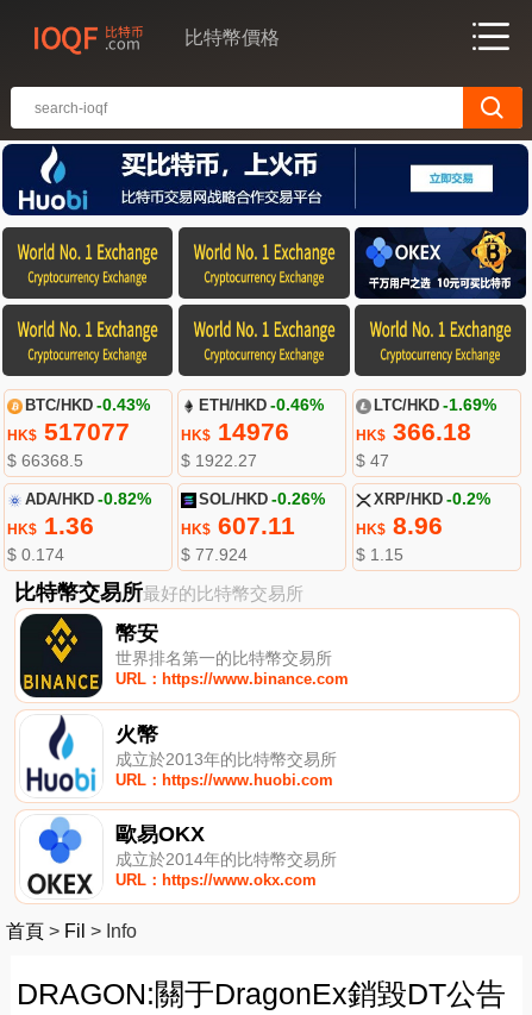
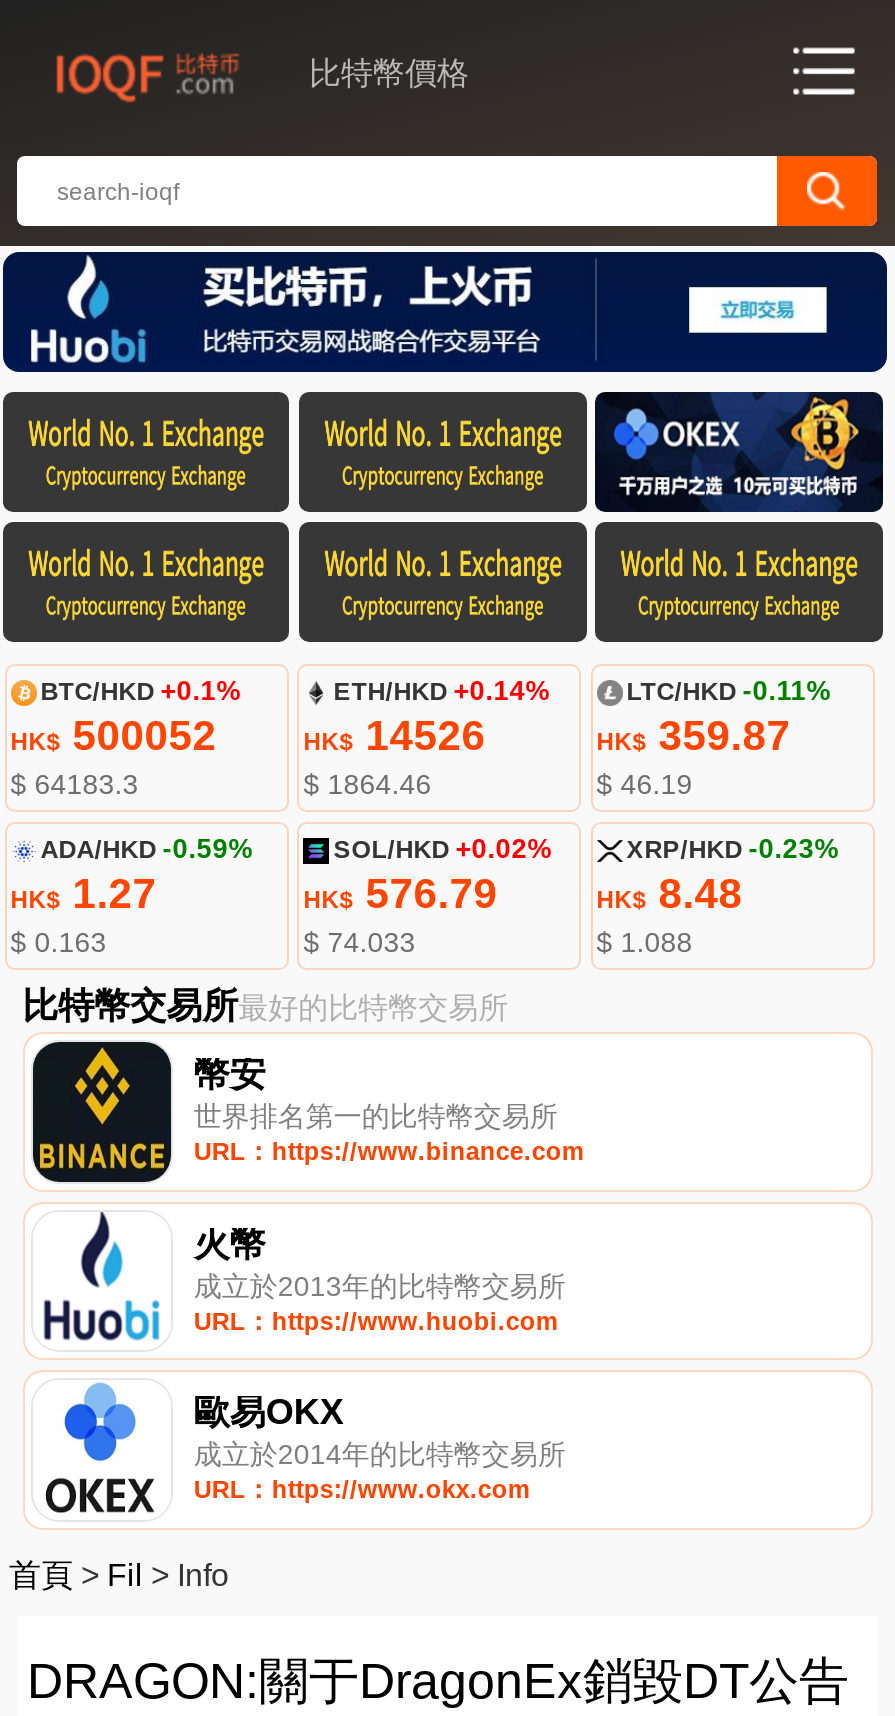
- BTC/HKD -0.43%
- HK$517077
- $ 66368.5
+ BTC/HKD +0.1%
+ HK$500052
+ $ 64183.3

- ETH/HKD -0.46%
- HK$14976
- $ 1922.27
+ ETH/HKD +0.14%
+ HK$14526
+ $ 1864.46

- LTC/HKD -1.69%
- HK$366.18
- $ 47
+ LTC/HKD -0.11%
+ HK$359.87
+ $ 46.19

- ADA/HKD -0.82%
- HK$1.36
- $ 0.174
+ ADA/HKD -0.59%
+ HK$1.27
+ $ 0.163

- SOL/HKD -0.26%
- HK$607.11
- $ 77.924
+ SOL/HKD +0.02%
+ HK$576.79
+ $ 74.033

- XRP/HKD -0.2%
- HK$8.96
- $ 1.15
+ XRP/HKD -0.23%
+ HK$8.48
+ $ 1.088
